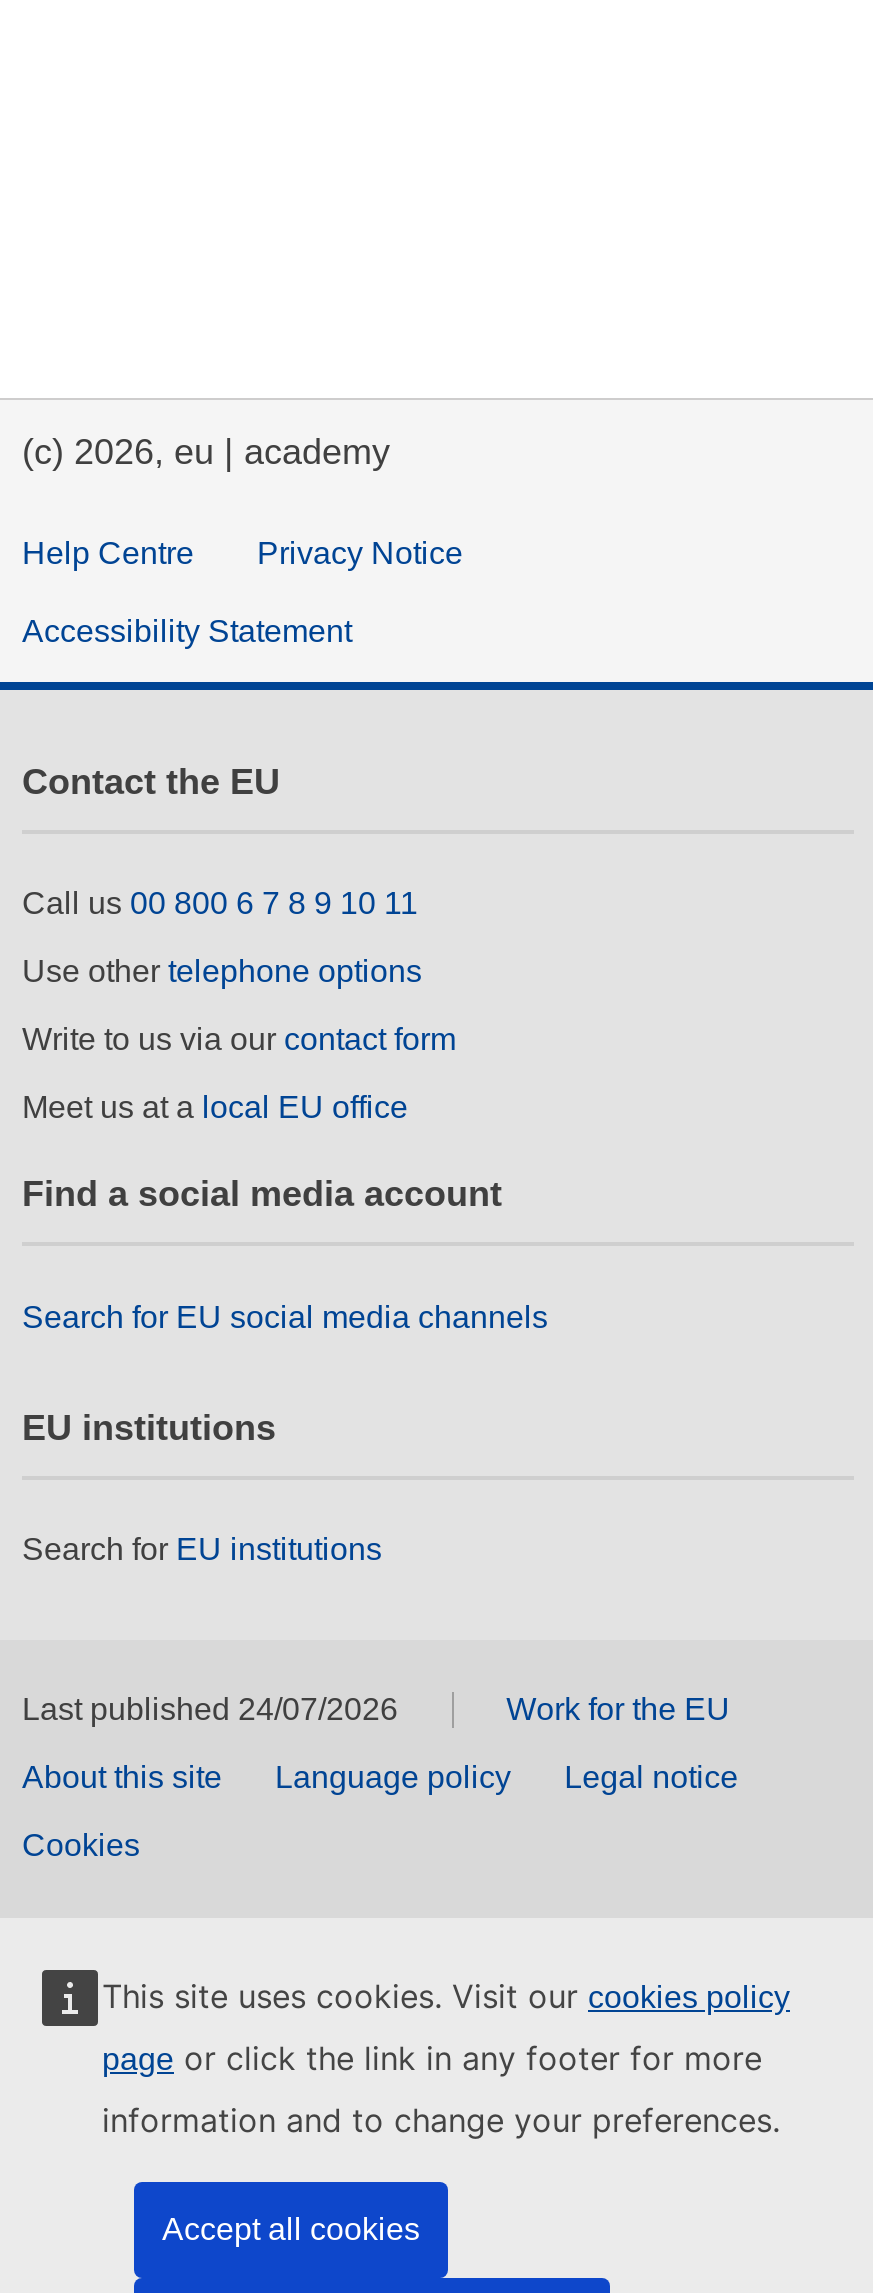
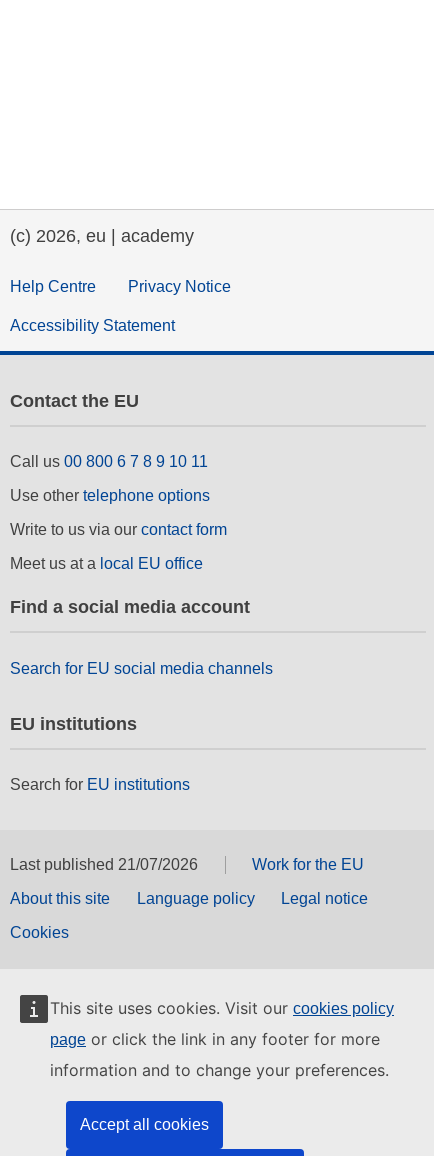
- Last published 24/07/2026
+ Last published 21/07/2026
